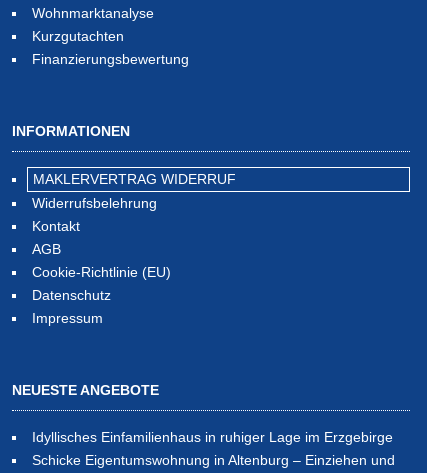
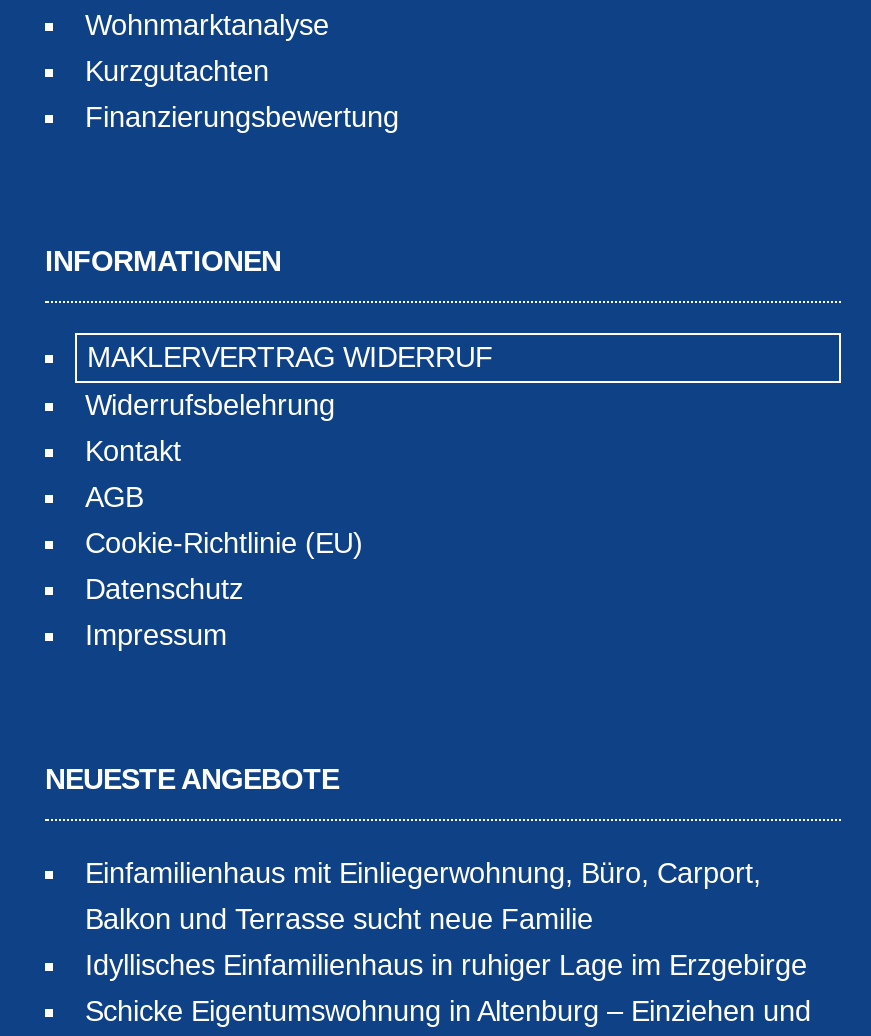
+ Einfamilienhaus mit Einliegerwohnung, Büro, Carport,
+ Balkon und Terrasse sucht neue Familie
